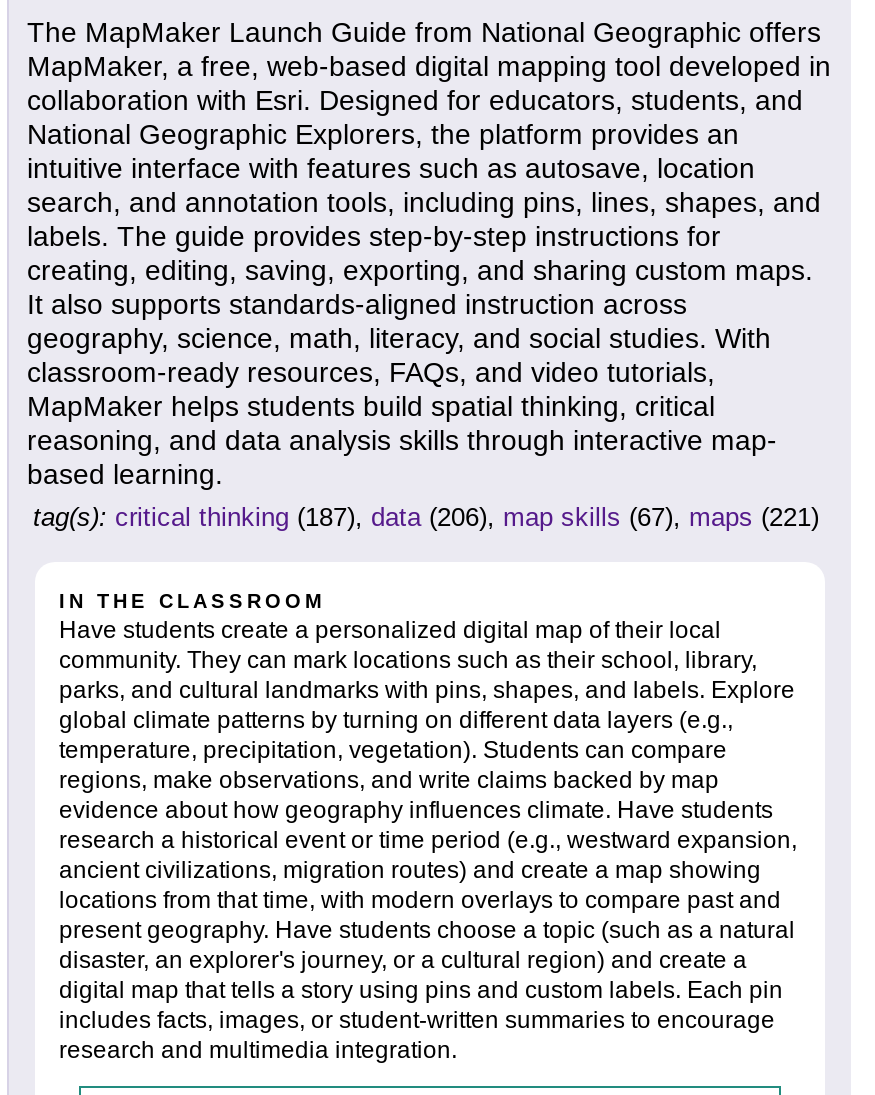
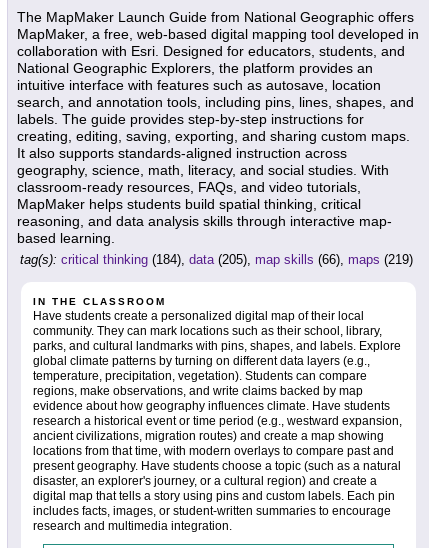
- tag(s): critical thinking (187), data (206), map skills (67), maps (221)
+ tag(s): critical thinking (184), data (205), map skills (66), maps (219)
